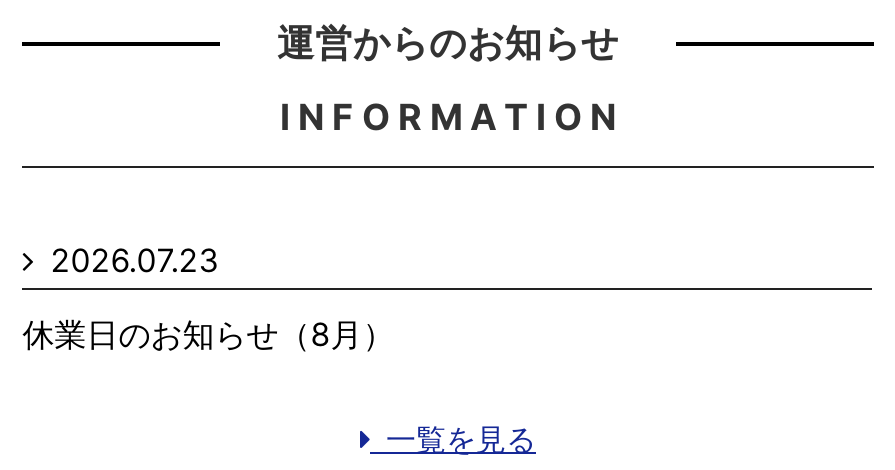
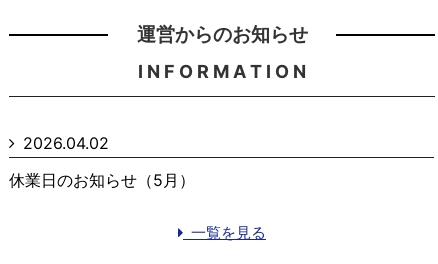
- 2026.07.23
+ 2026.04.02

- 休業日のお知らせ（8月）
+ 休業日のお知らせ（5月）
